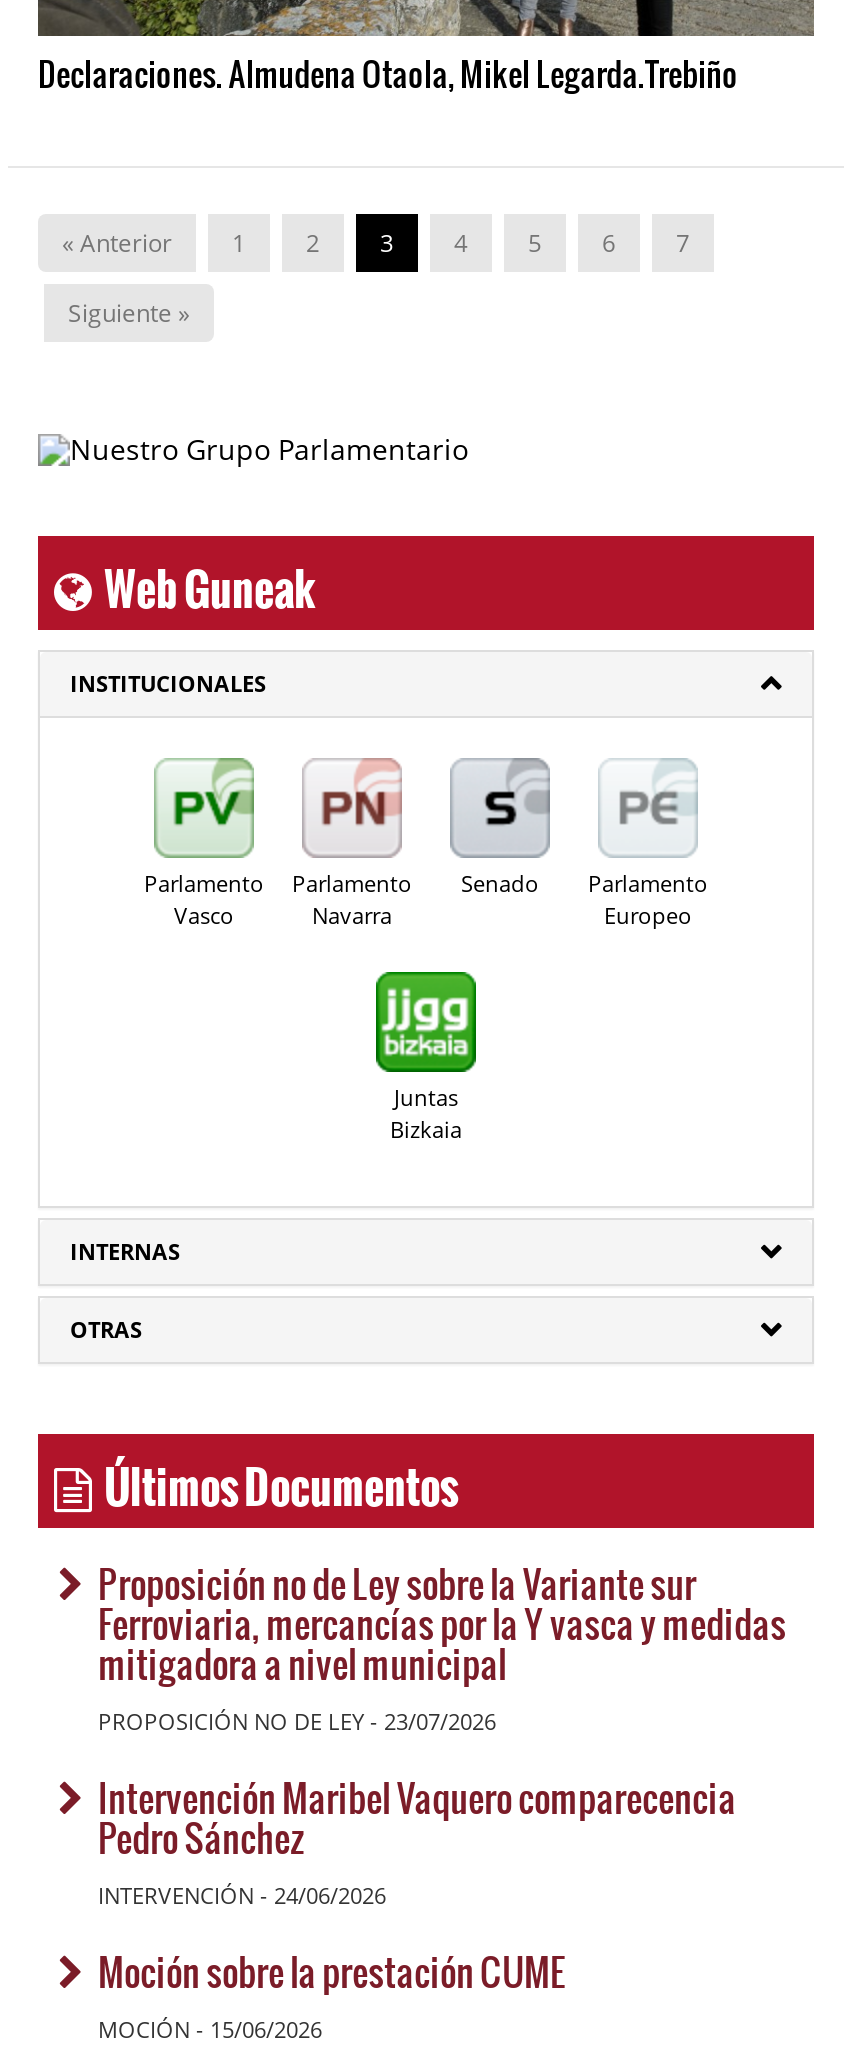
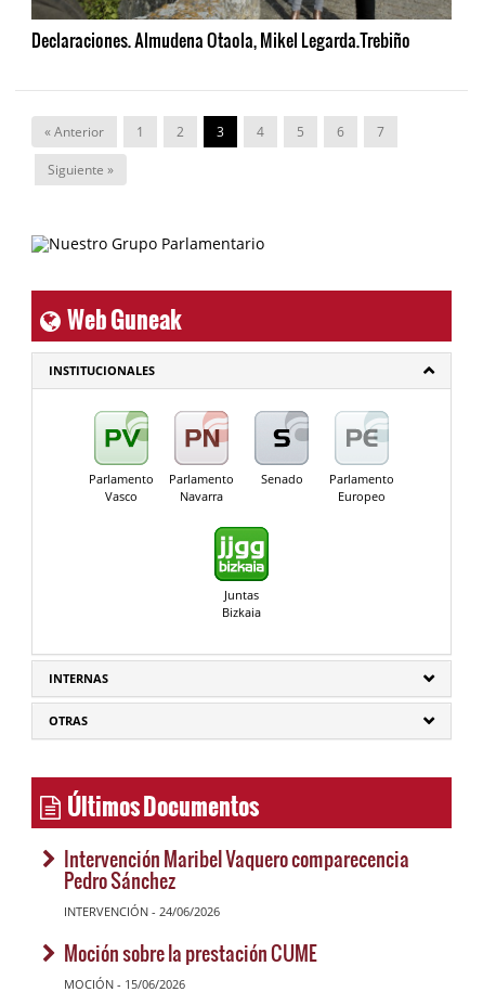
- Proposición no de Ley sobre la Variante sur
- Ferroviaria, mercancías por la Y vasca y medidas
- mitigadora a nivel municipal
- PROPOSICIÓN NO DE LEY - 23/07/2026
